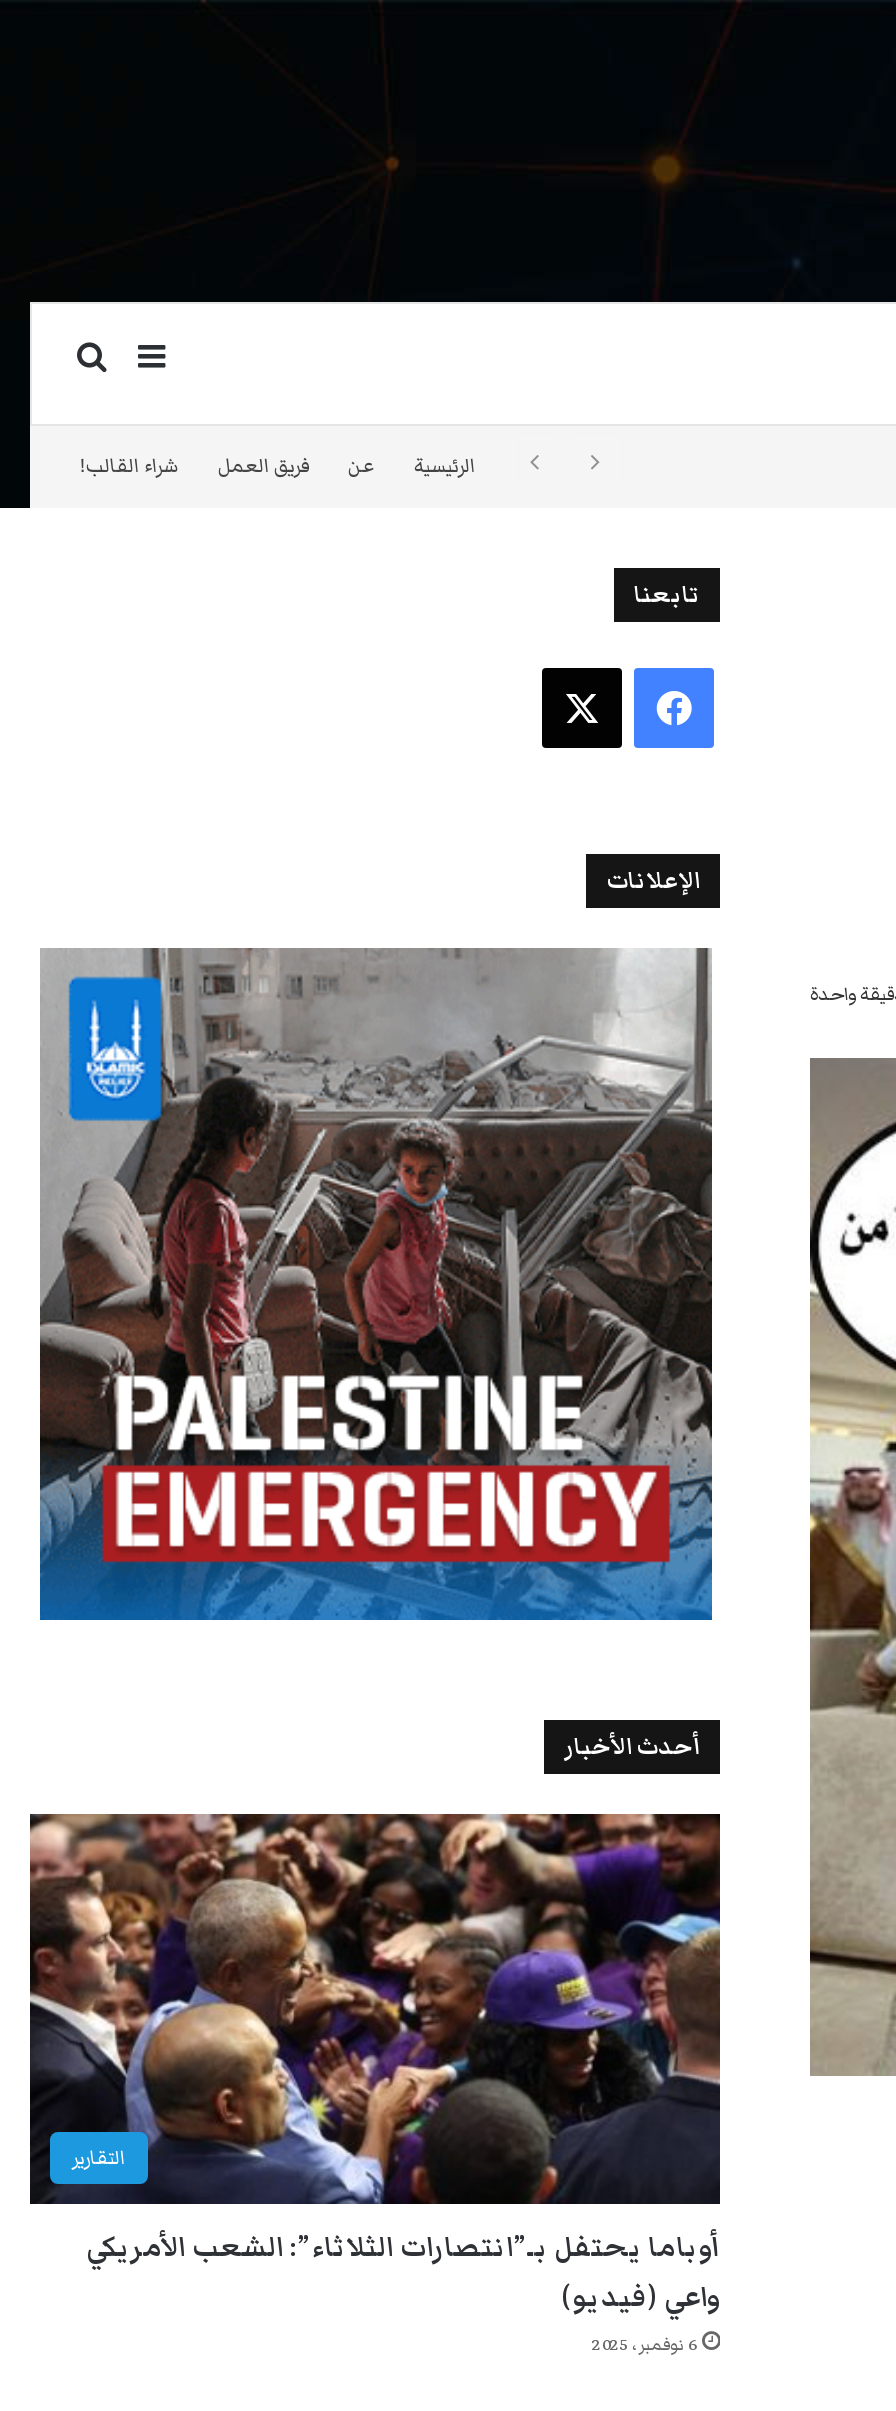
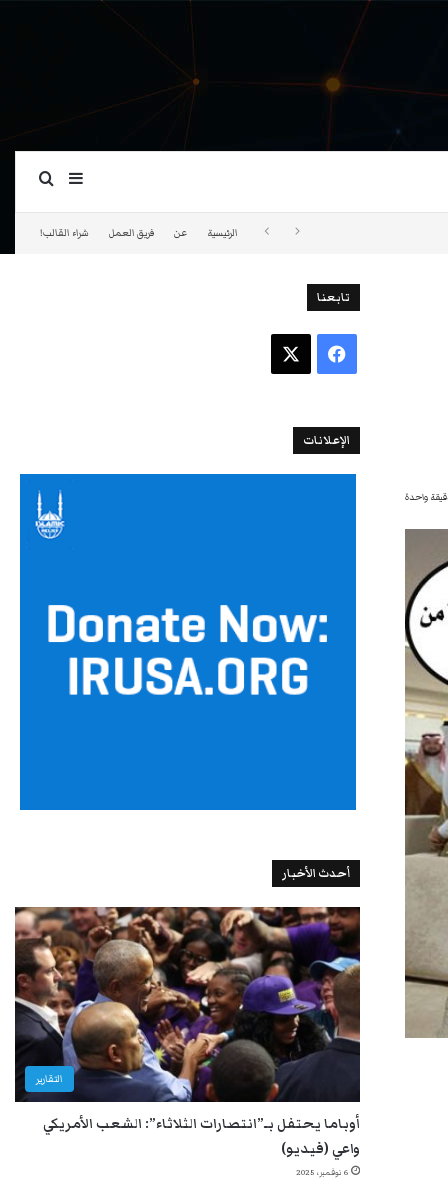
- [image]
+ [image]
